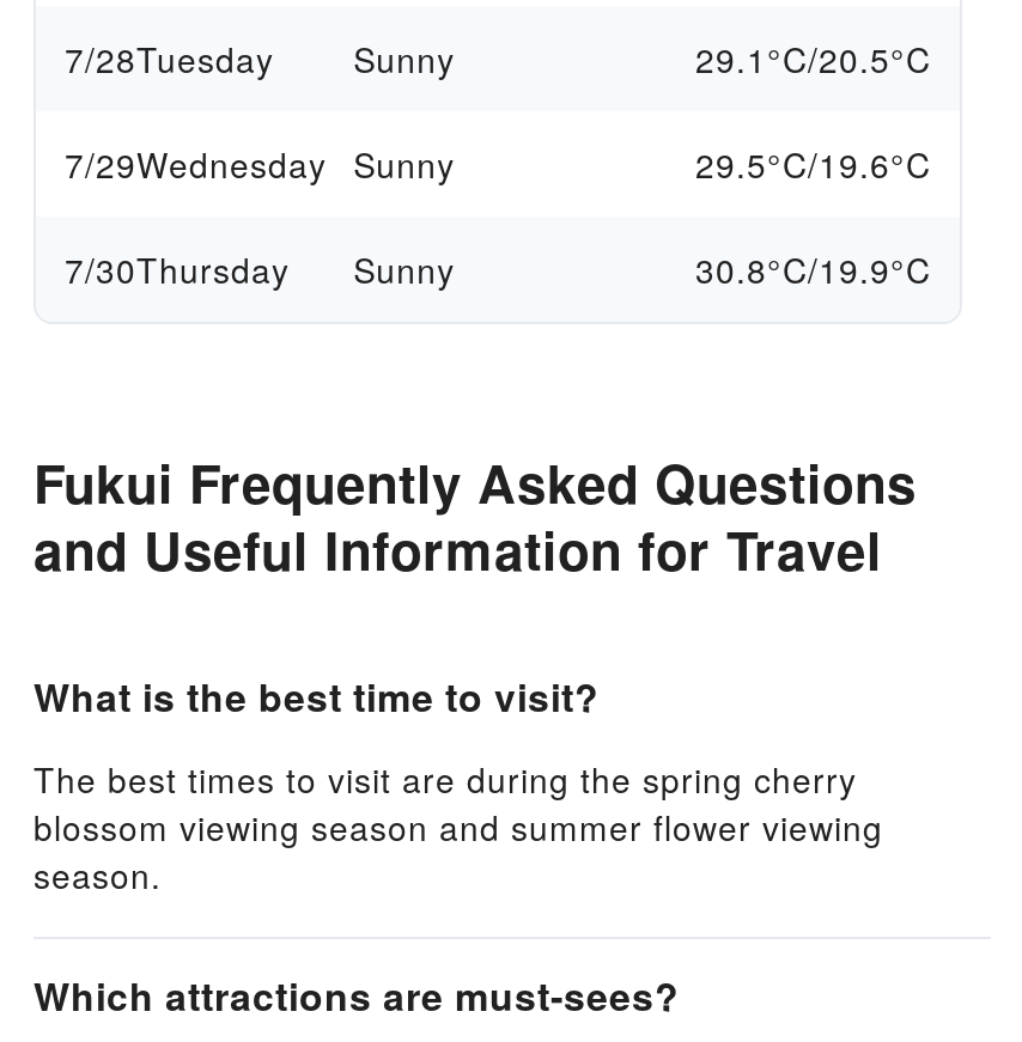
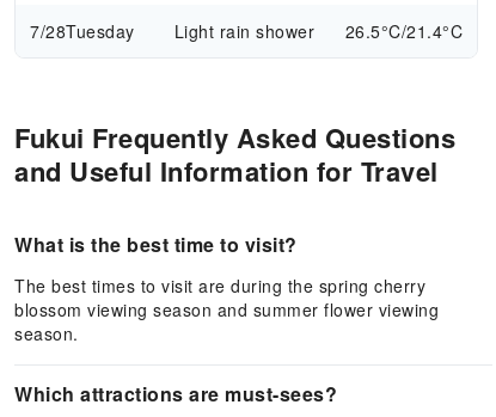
- Sunny
- 29.1°C/20.5°C
- 7/29Wednesday Sunny
- 29.5°C/19.6°C
- 7/30Thursday
- Sunny
- 30.8°C/19.9°C
+ Light rain shower
+ 26.5°C/21.4°C
